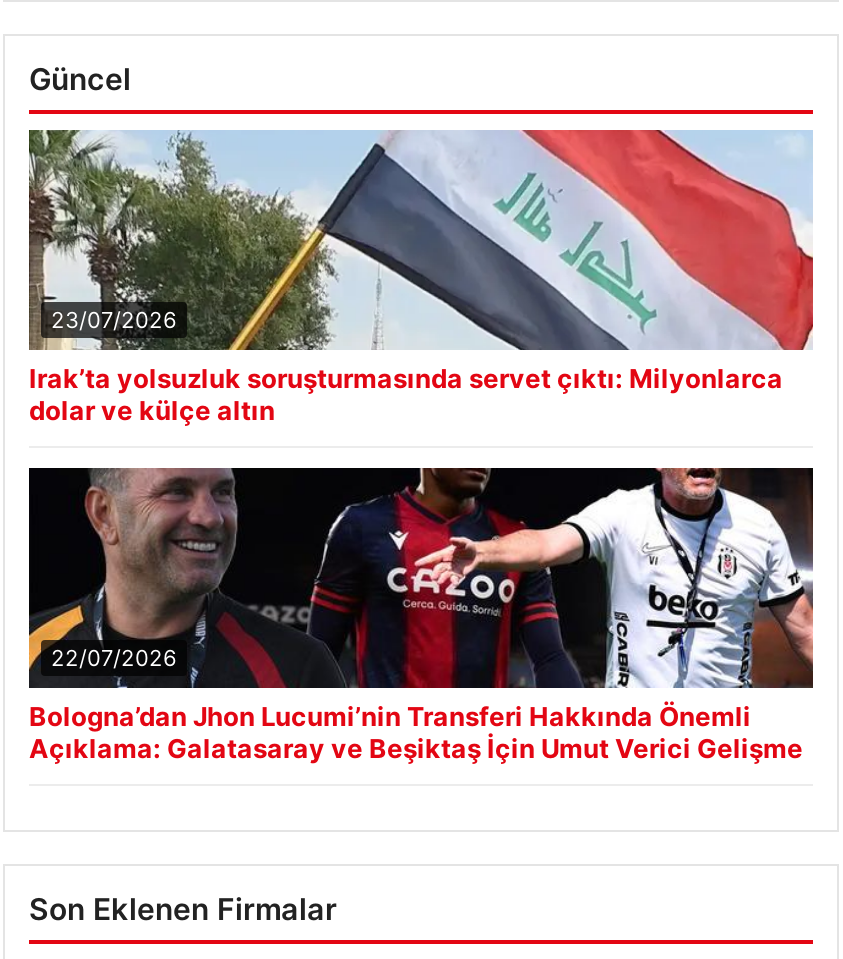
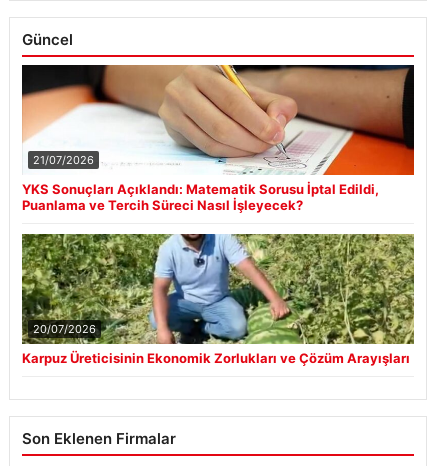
- [image]
- 23/07/2026
+ [image]
+ 21/07/2026

- Irak’ta yolsuzluk soruşturmasında servet çıktı: Milyonlarca
- dolar ve külçe altın
+ YKS Sonuçları Açıklandı: Matematik Sorusu İptal Edildi,
+ Puanlama ve Tercih Süreci Nasıl İşleyecek?

- [image]
- 22/07/2026
+ [image]
+ 20/07/2026

- Bologna’dan Jhon Lucumi’nin Transferi Hakkında Önemli
- Açıklama: Galatasaray ve Beşiktaş İçin Umut Verici Gelişme
+ Karpuz Üreticisinin Ekonomik Zorlukları ve Çözüm Arayışları
